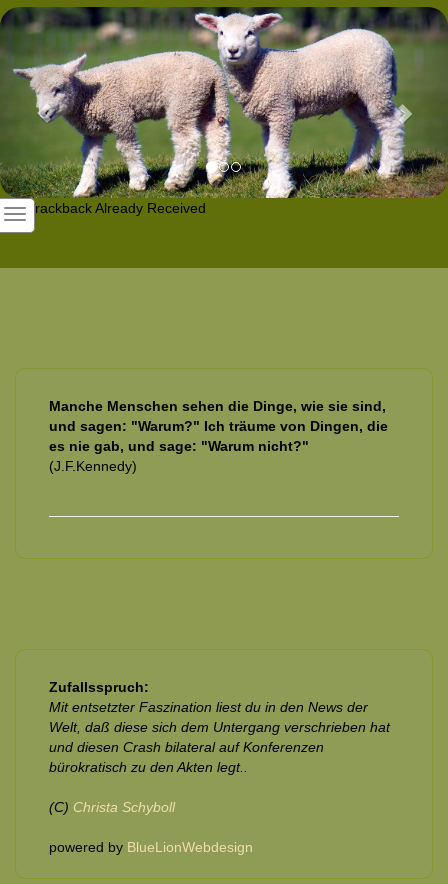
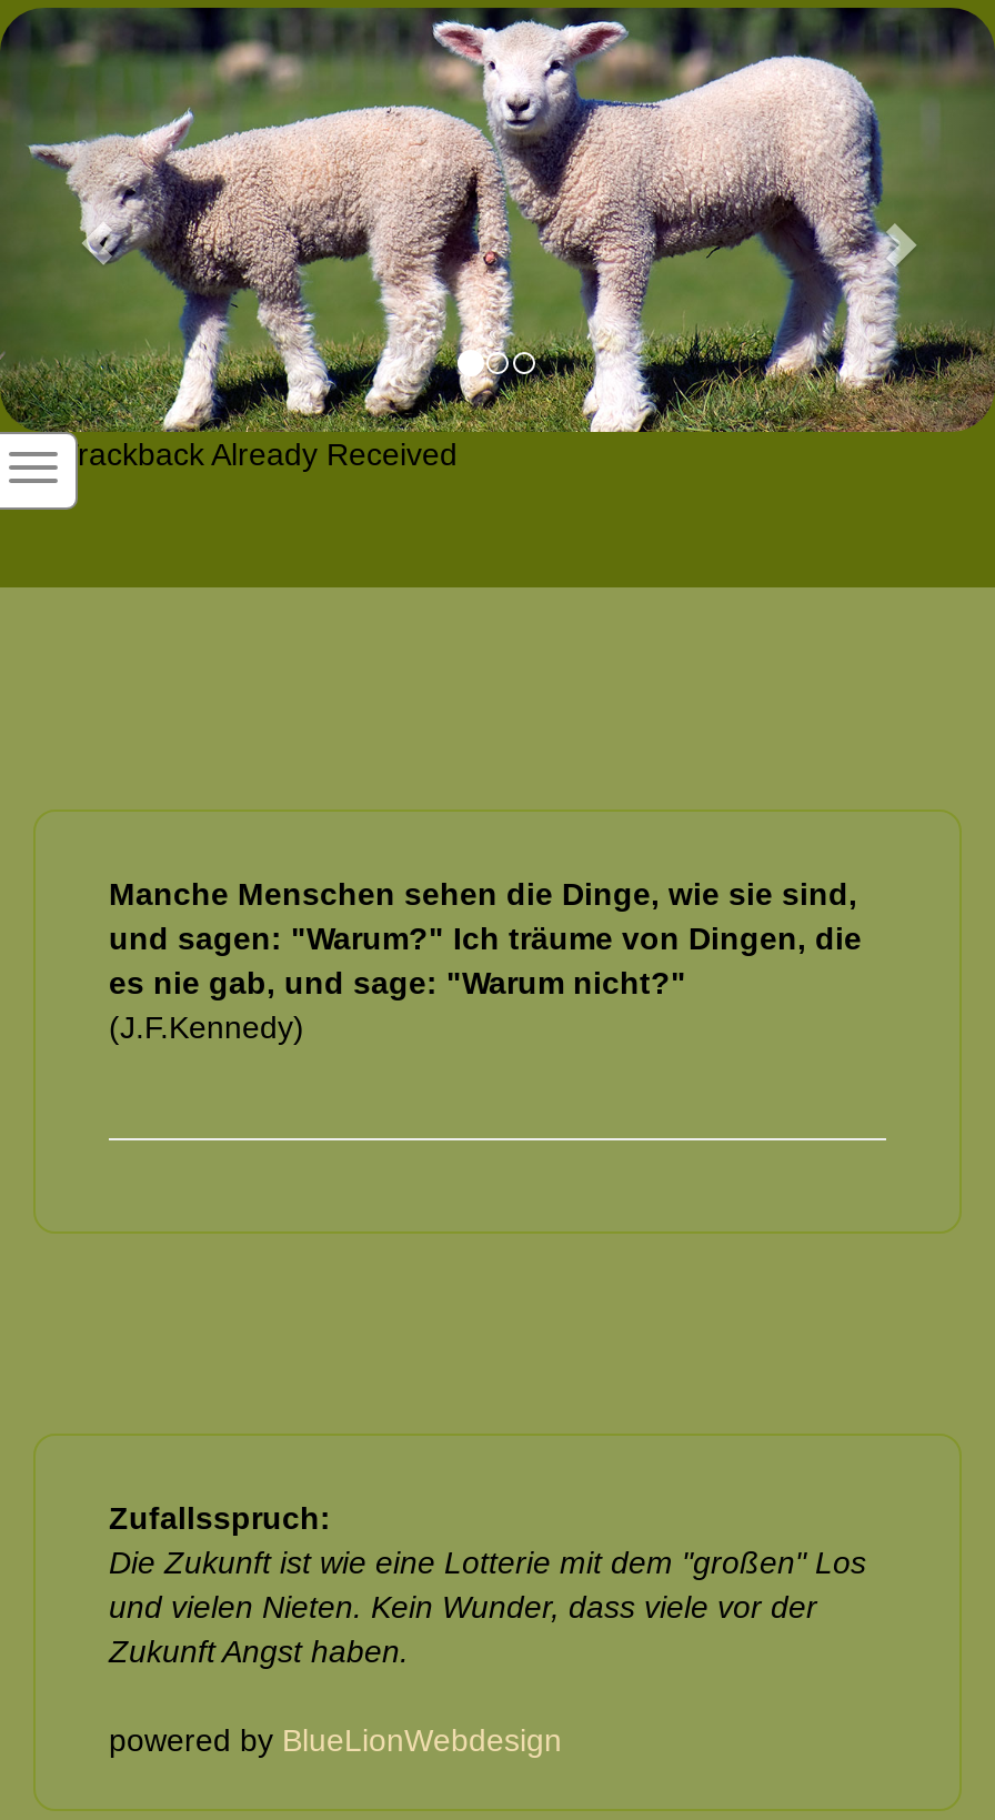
- Mit entsetzter Faszination liest du in den News der
- Welt, daß diese sich dem Untergang verschrieben hat
- und diesen Crash bilateral auf Konferenzen
- bürokratisch zu den Akten legt..
- (C) Christa Schyboll
+ Die Zukunft ist wie eine Lotterie mit dem "großen" Los
+ und vielen Nieten. Kein Wunder, dass viele vor der
+ Zukunft Angst haben.
